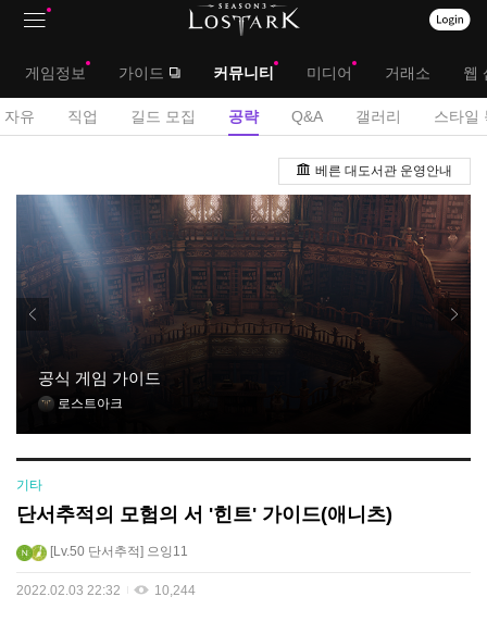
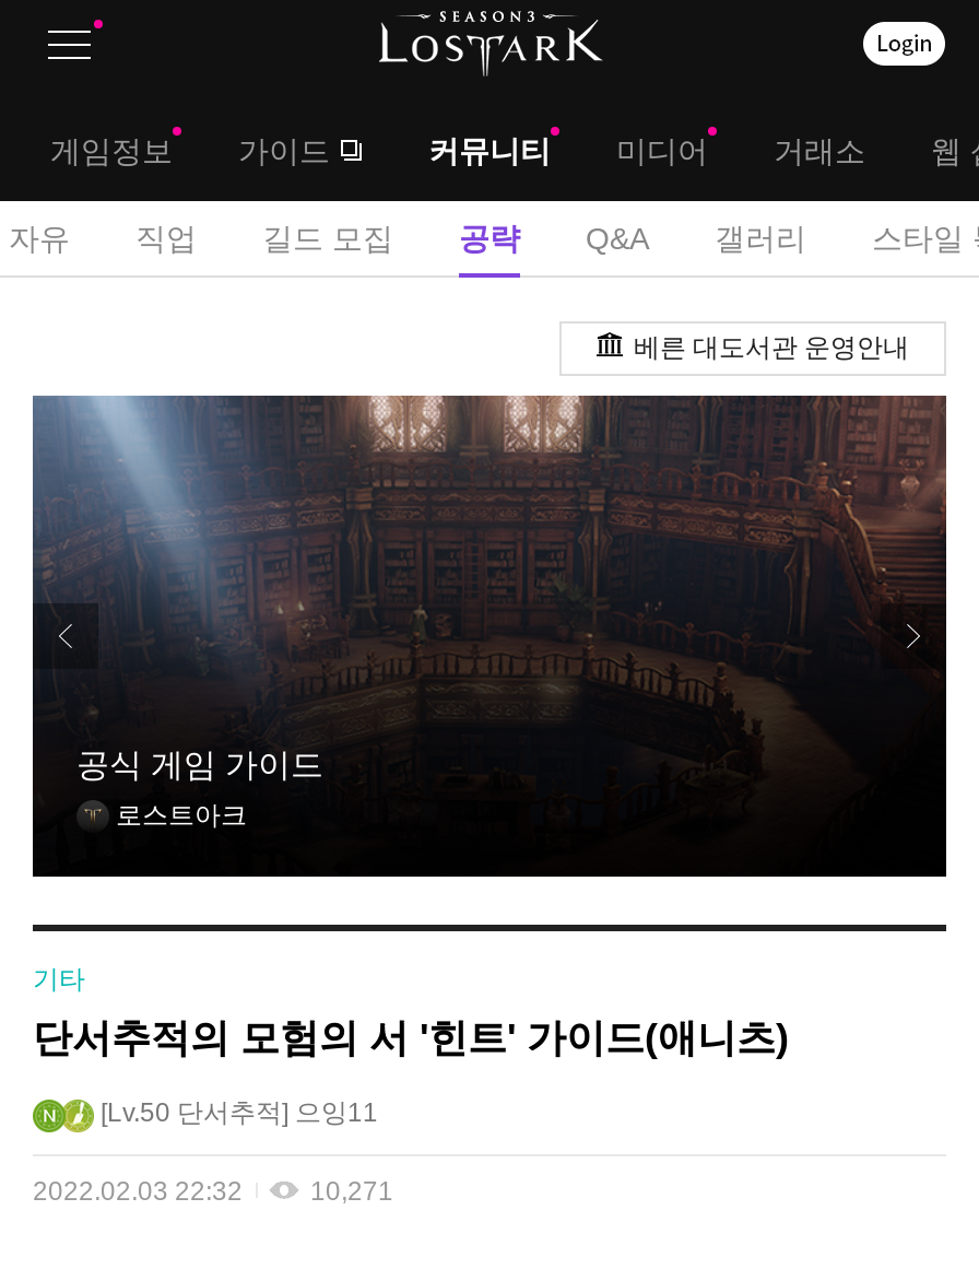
- 10,244
+ 10,271
